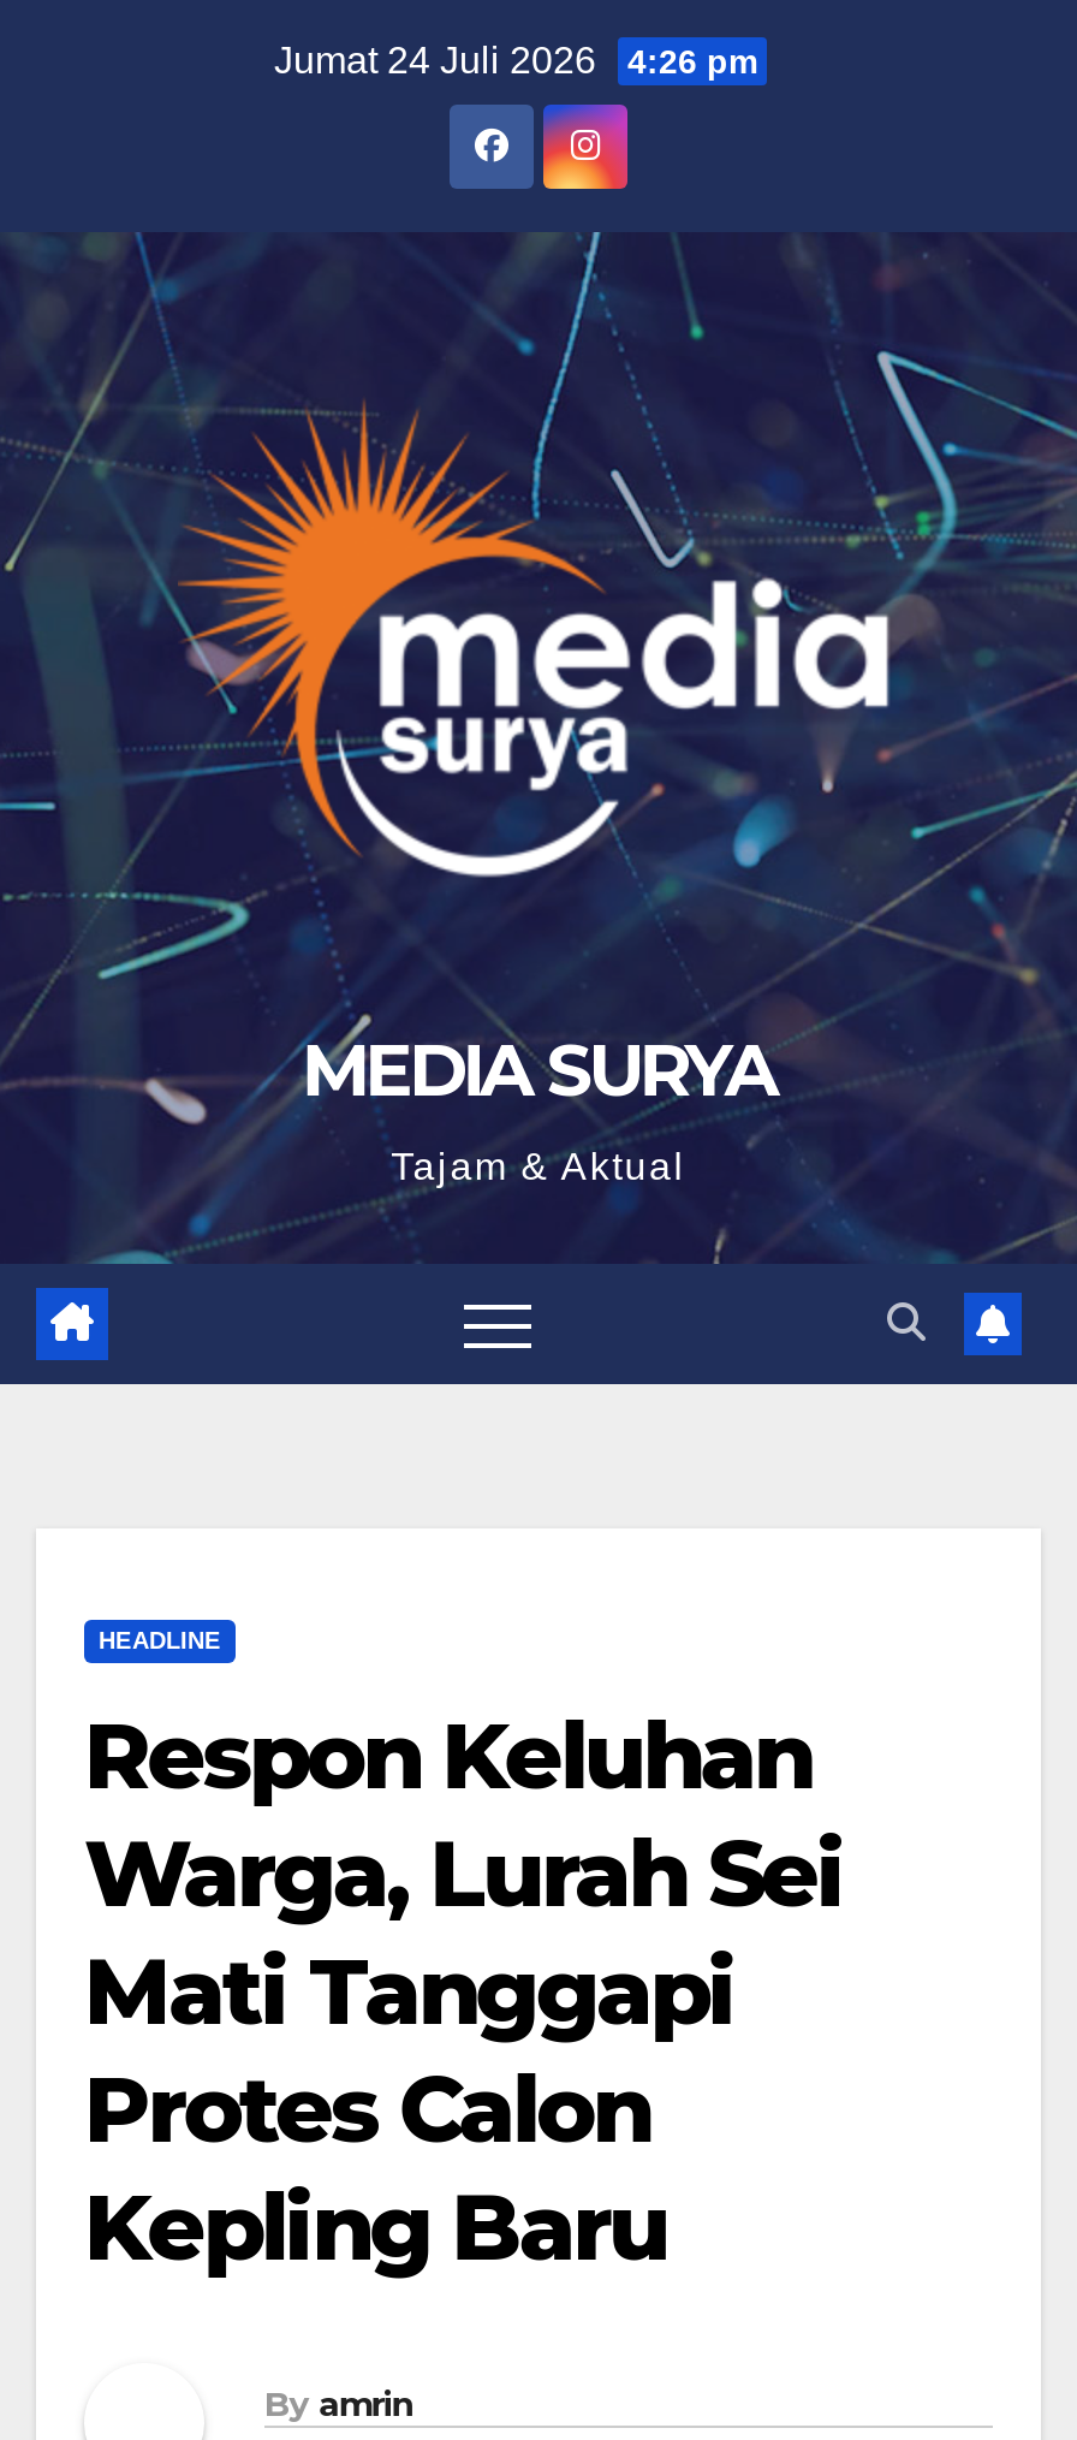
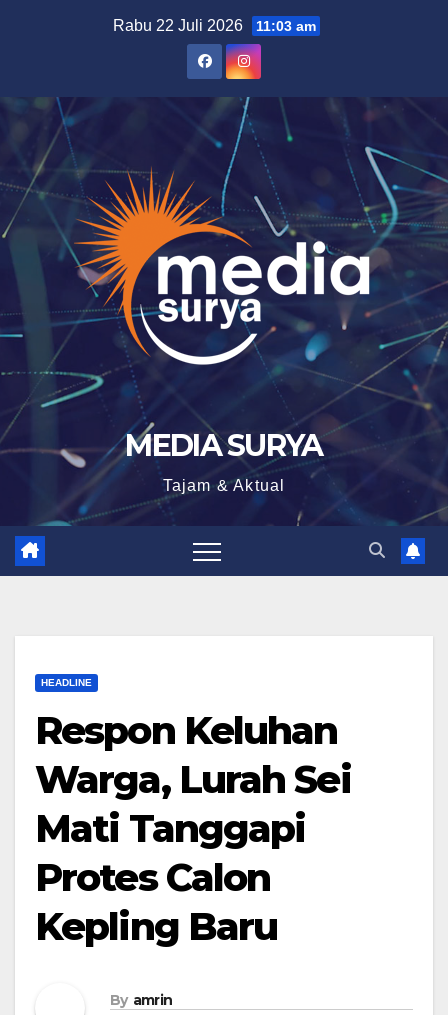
- Jumat 24 Juli 2026 4:26 pm
+ Rabu 22 Juli 2026 11:03 am
